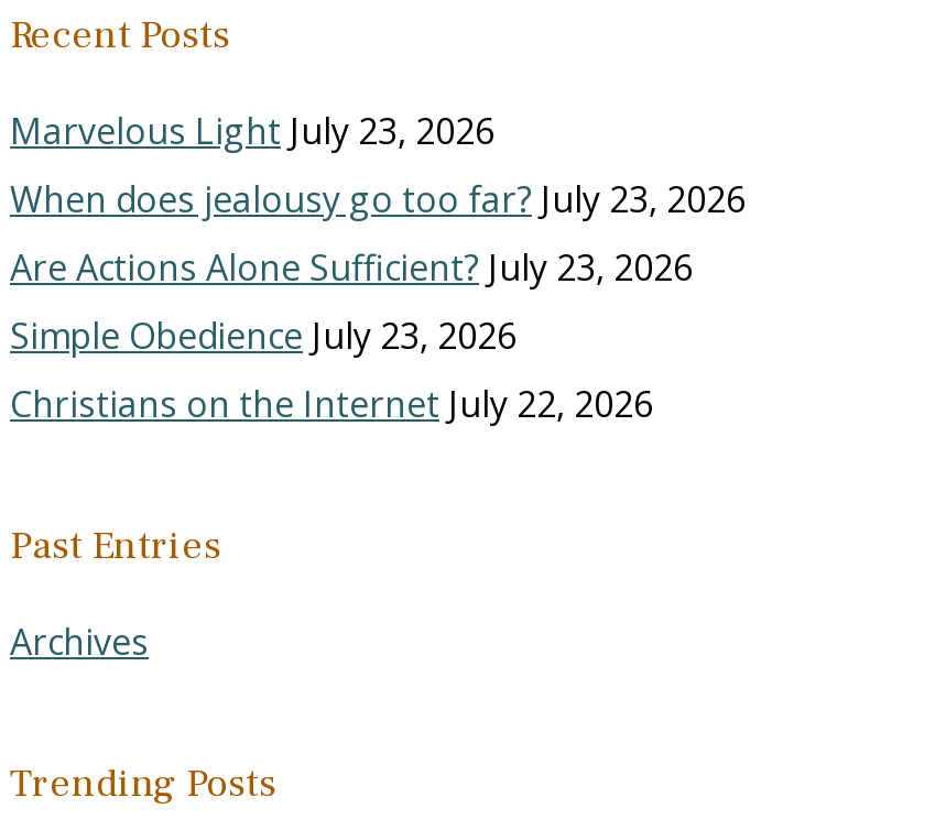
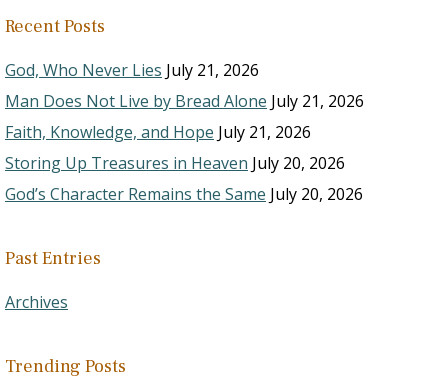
- Marvelous Light July 23, 2026
- When does jealousy go too far? July 23, 2026
- Are Actions Alone Sufficient? July 23, 2026
- Simple Obedience July 23, 2026
- Christians on the Internet July 22, 2026
+ God, Who Never Lies July 21, 2026
+ Man Does Not Live by Bread Alone July 21, 2026
+ Faith, Knowledge, and Hope July 21, 2026
+ Storing Up Treasures in Heaven July 20, 2026
+ God’s Character Remains the Same July 20, 2026
